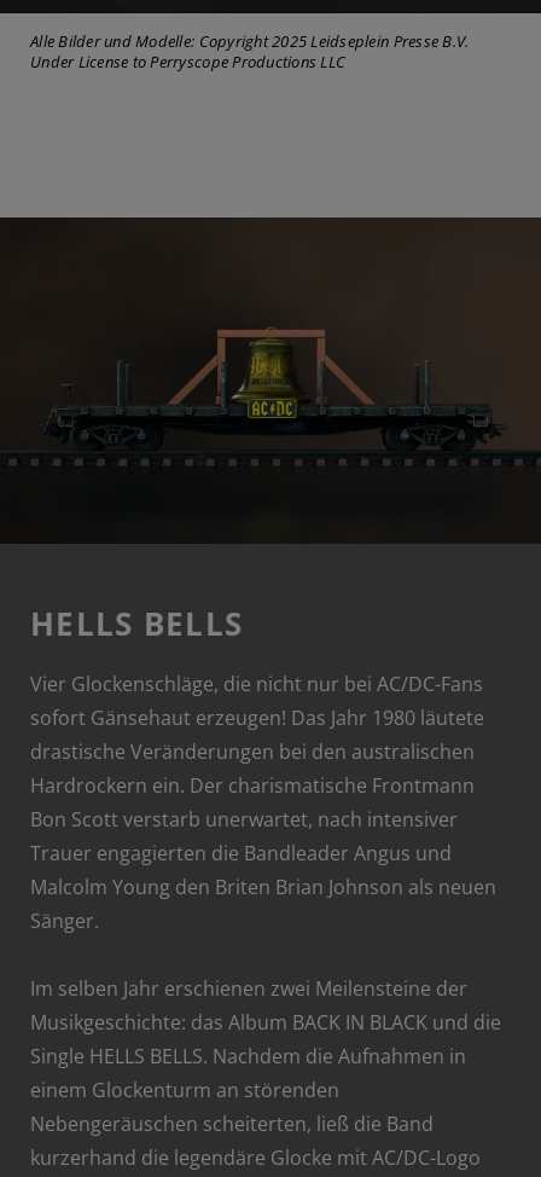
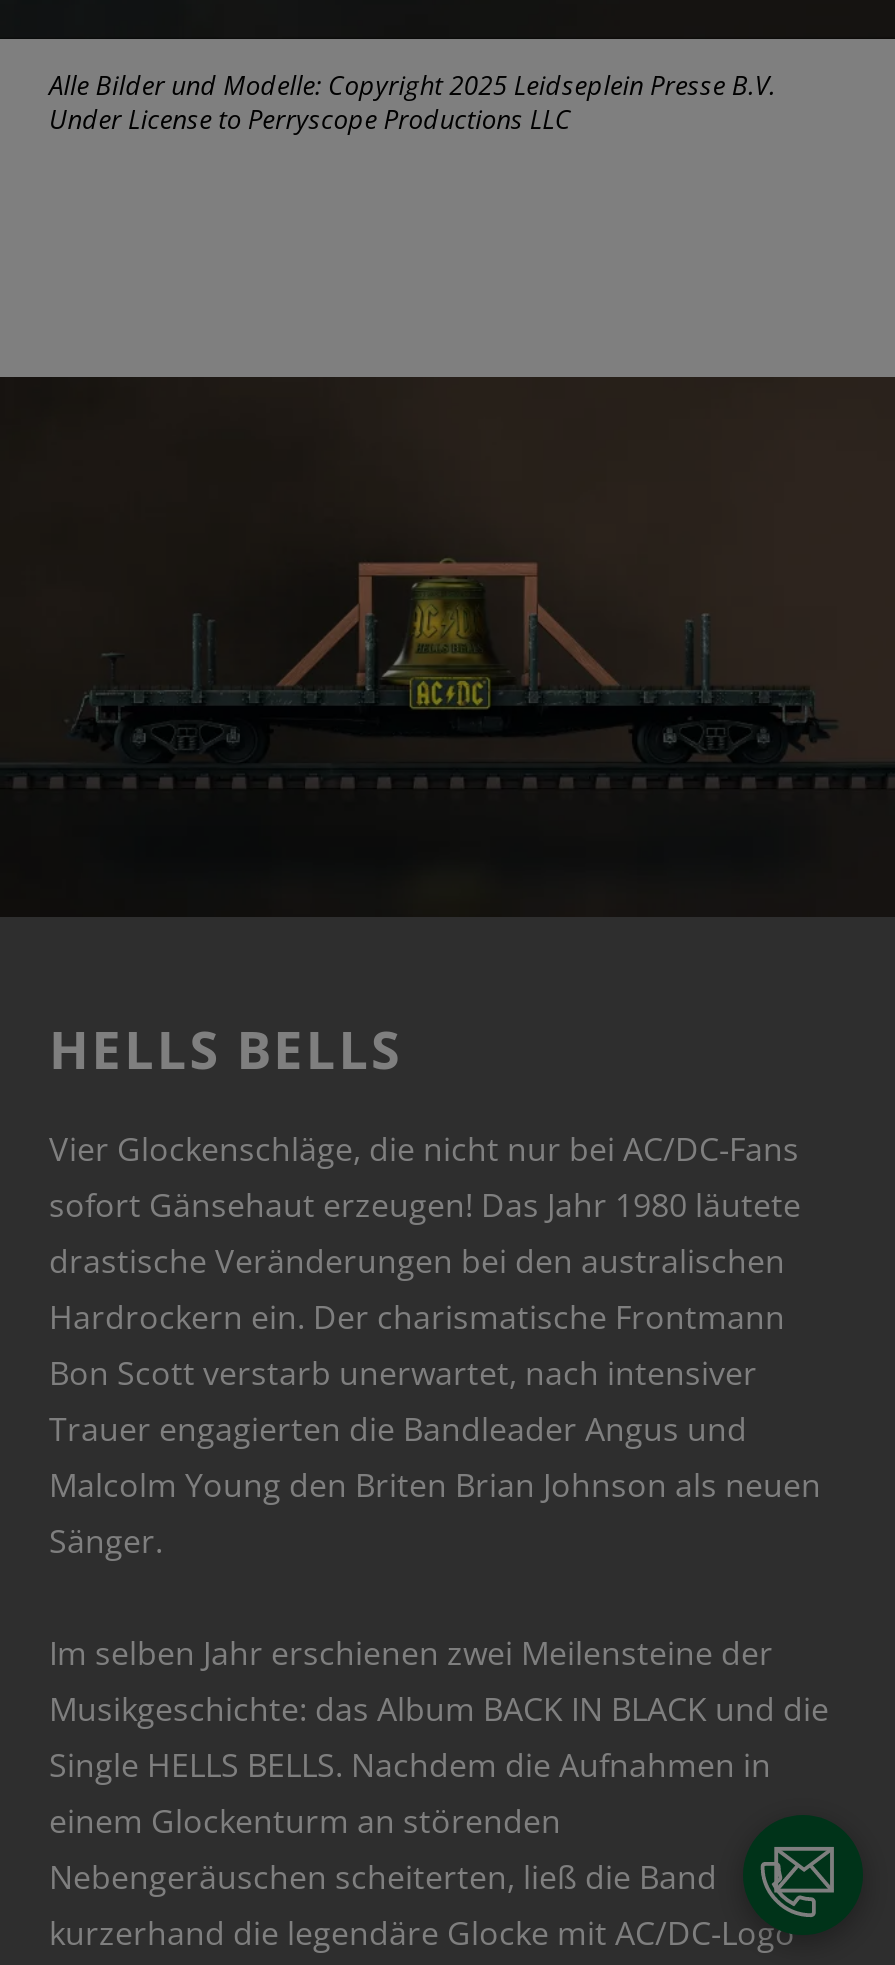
+ [image]
